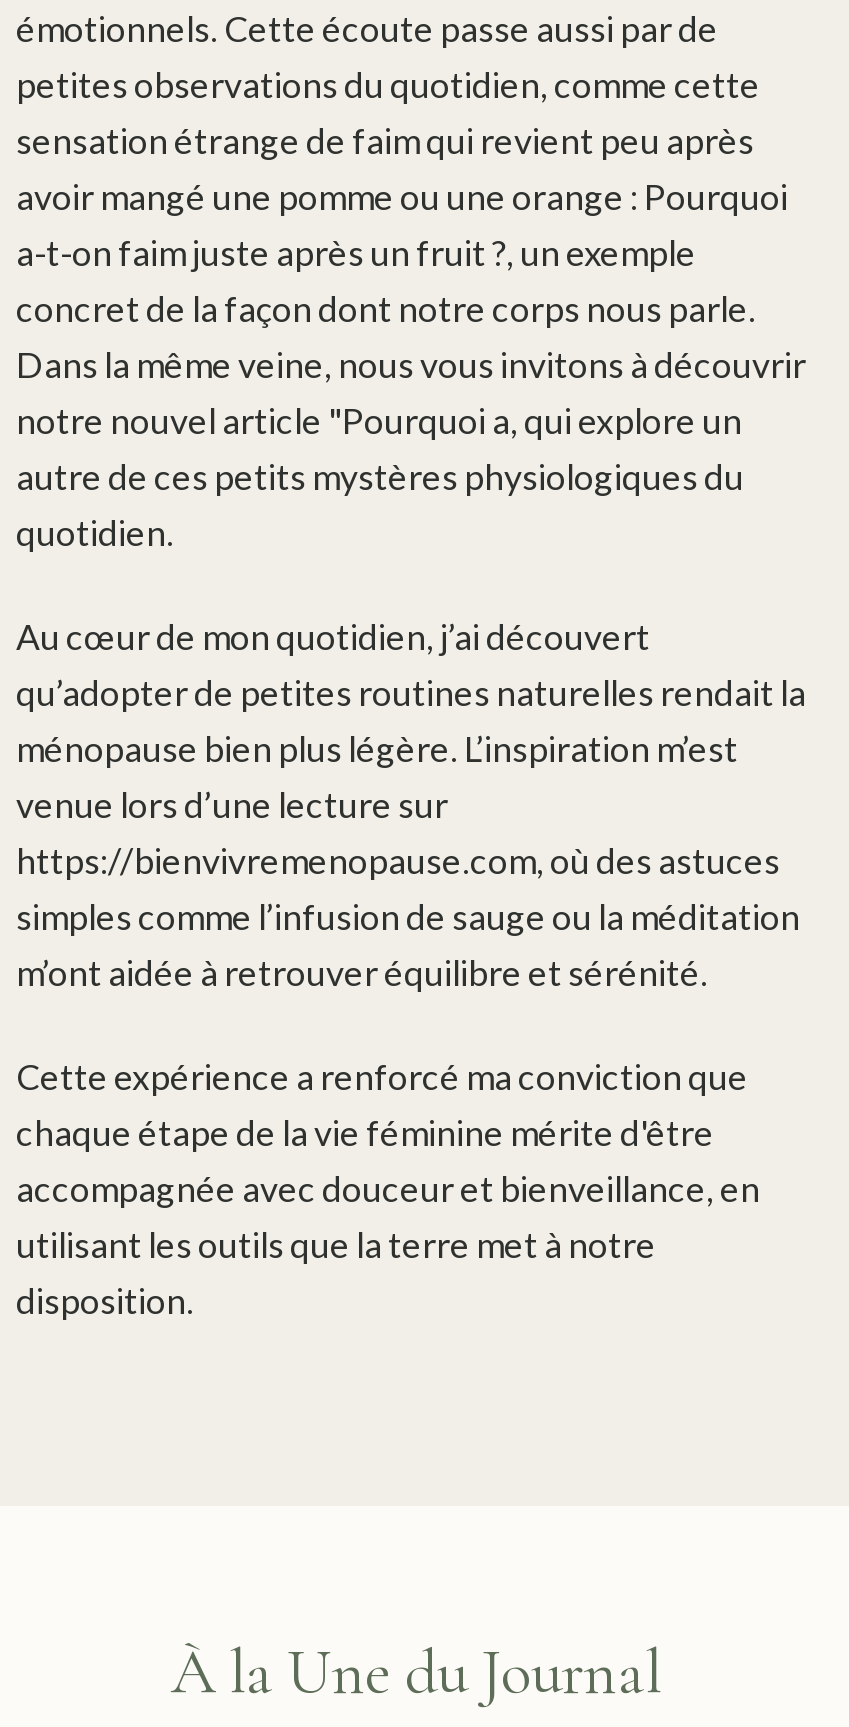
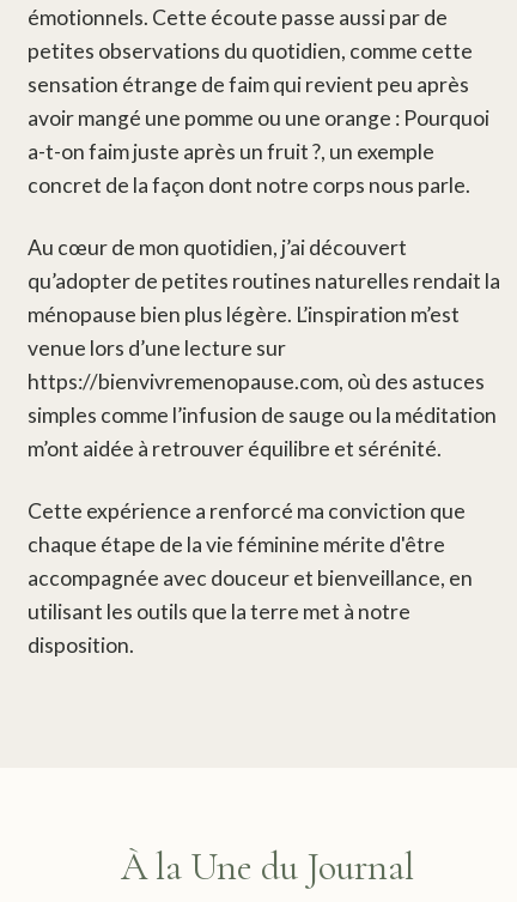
- Dans la même veine, nous vous invitons à découvrir
- notre nouvel article "Pourquoi a, qui explore un
- autre de ces petits mystères physiologiques du
- quotidien.
